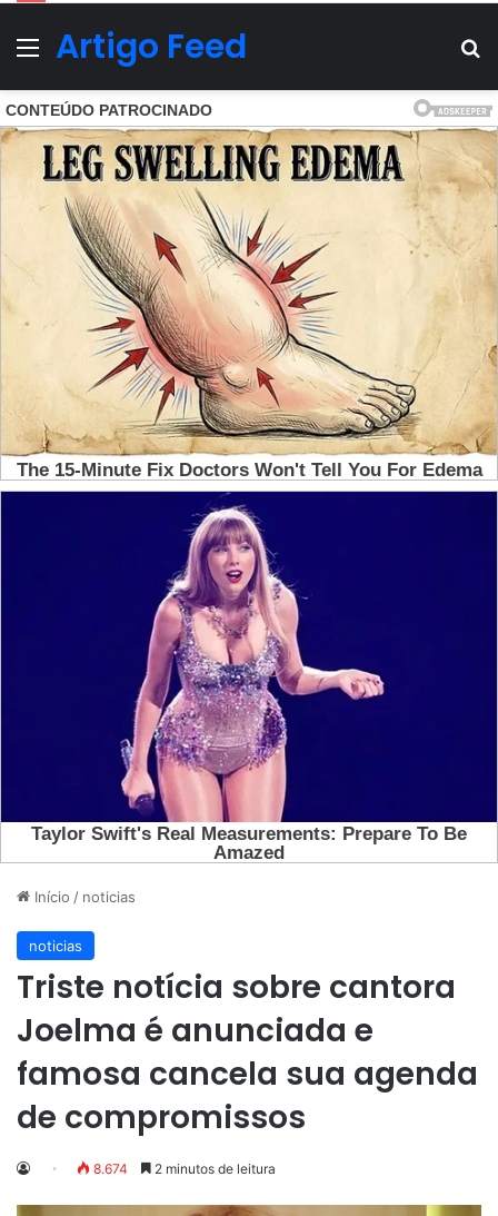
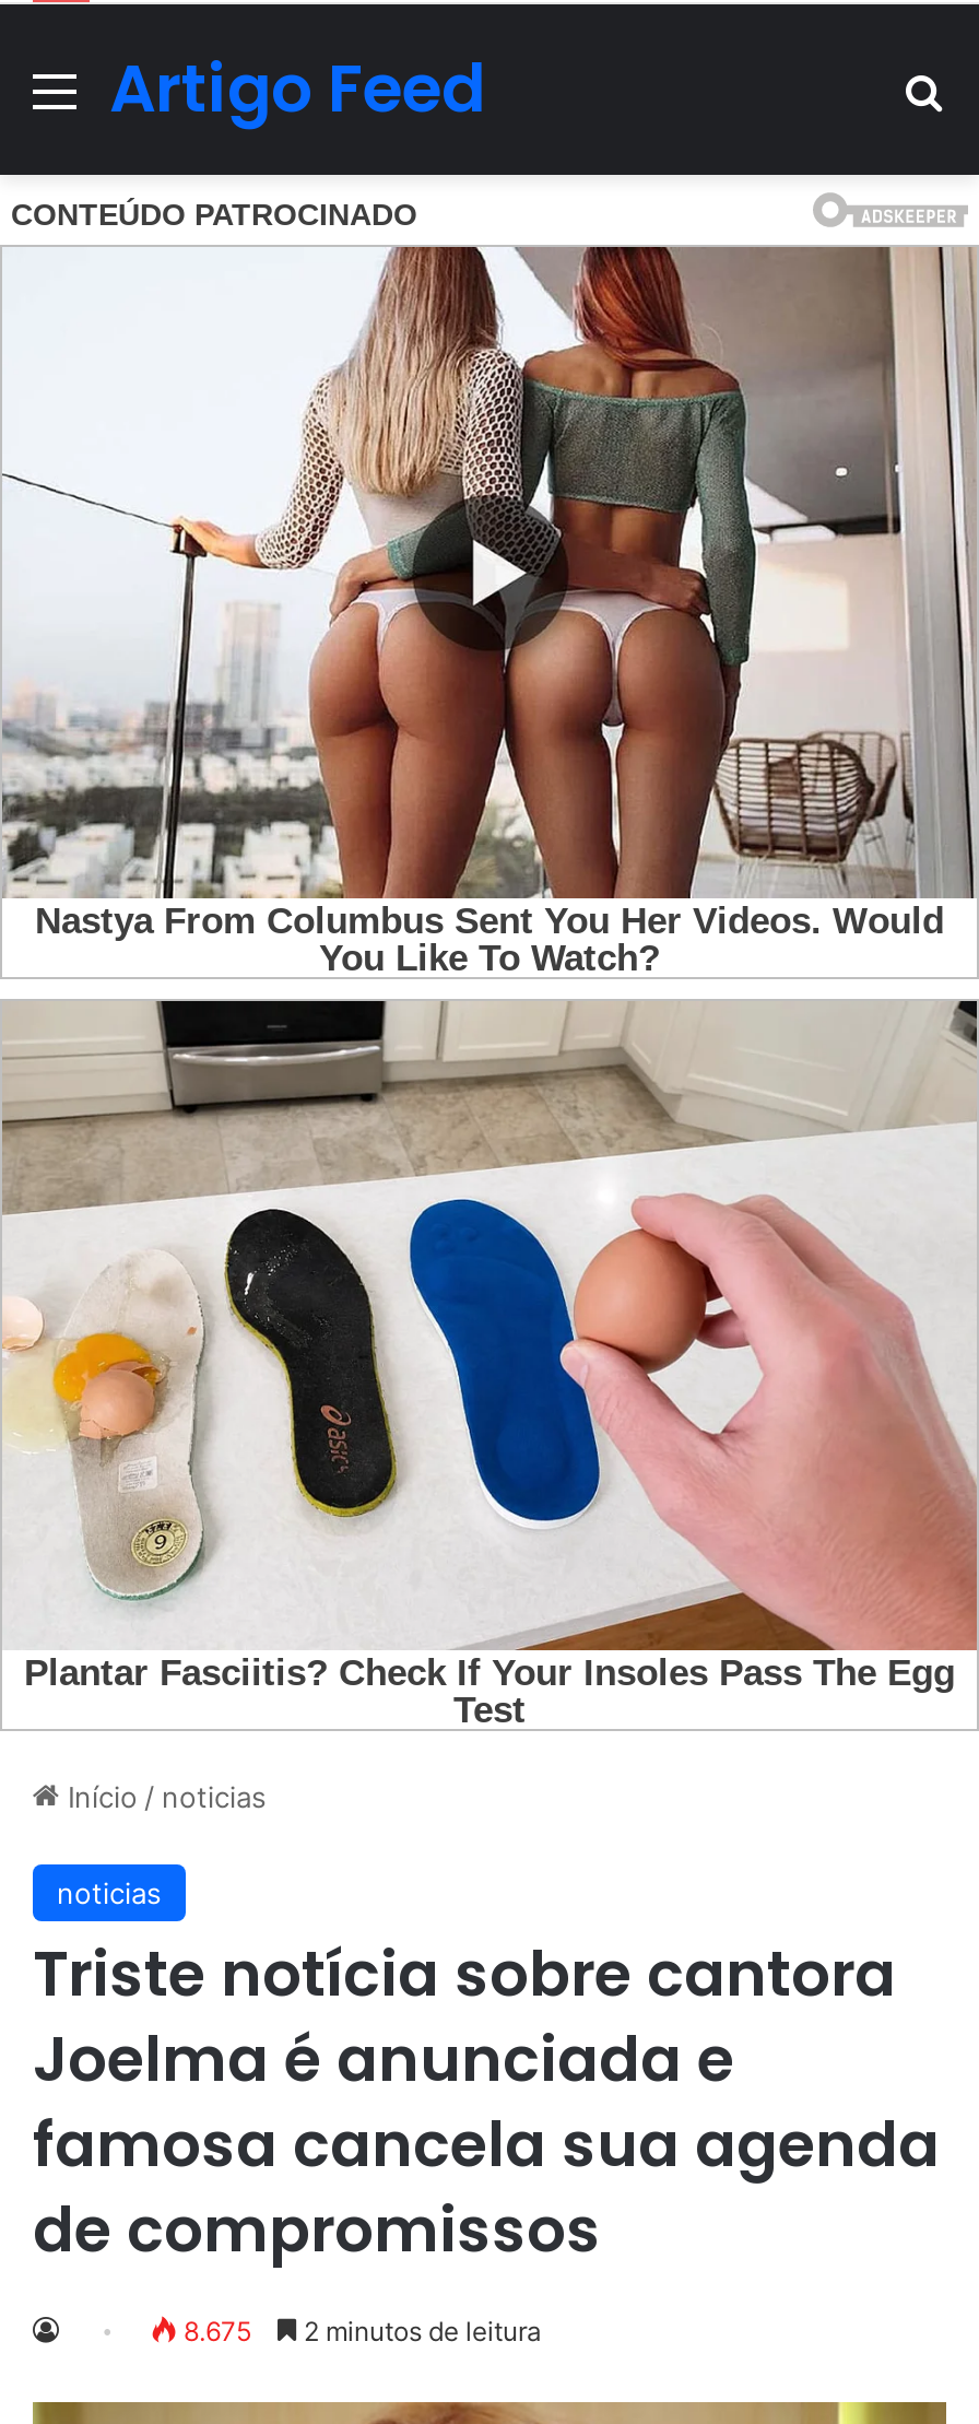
- [image]
+ [image]

- [image]
+ [image]

- 8.674 2 minutos de leitura
+ 8.675 2 minutos de leitura
